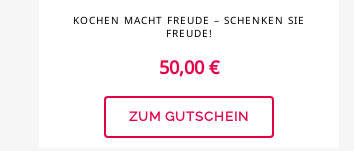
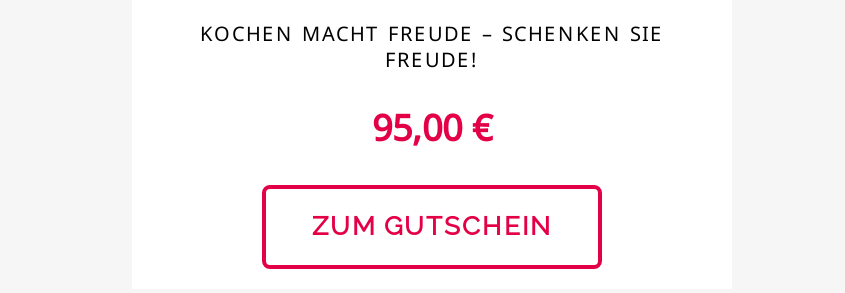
- 50,00 €
+ 95,00 €
